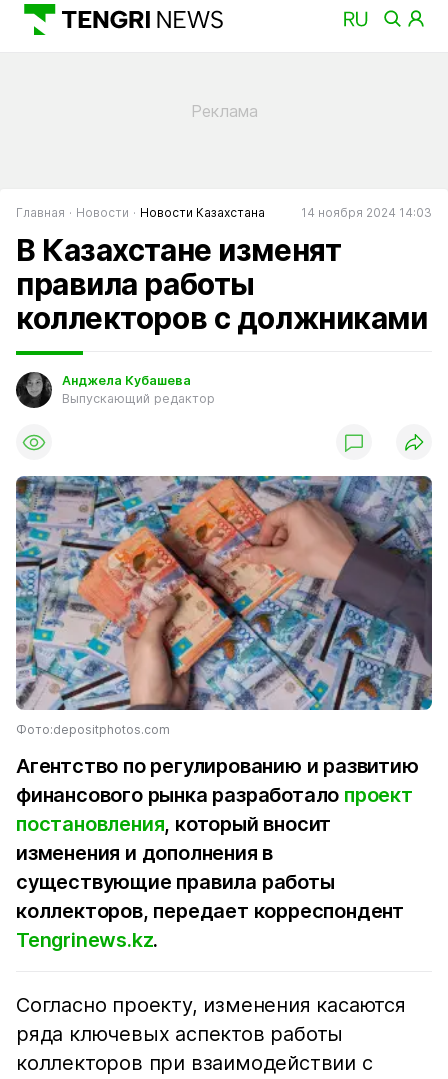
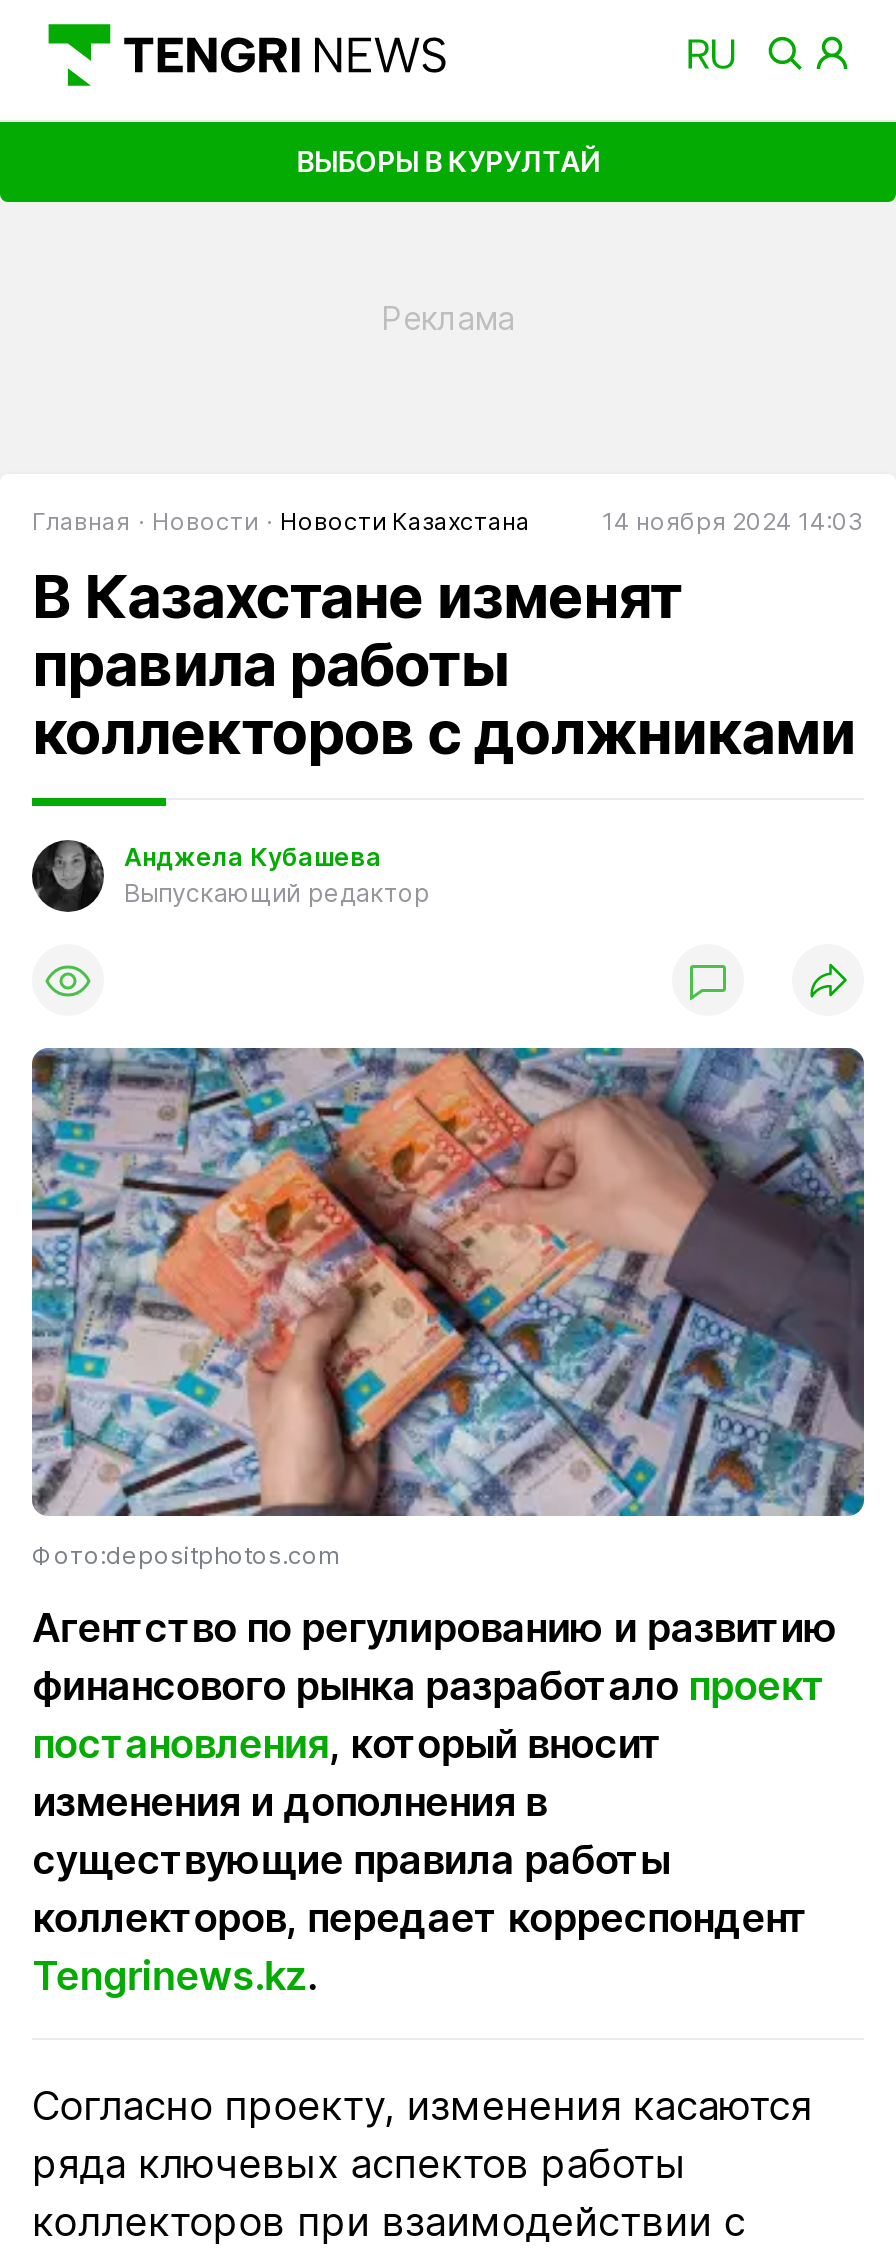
+ ВЫБОРЫ В КУРУЛТАЙ
